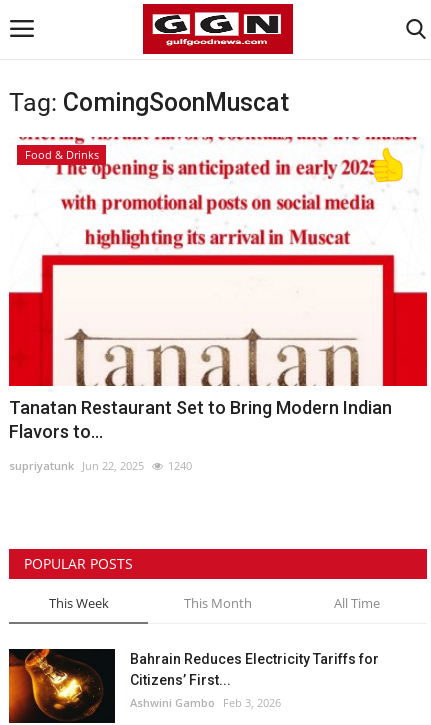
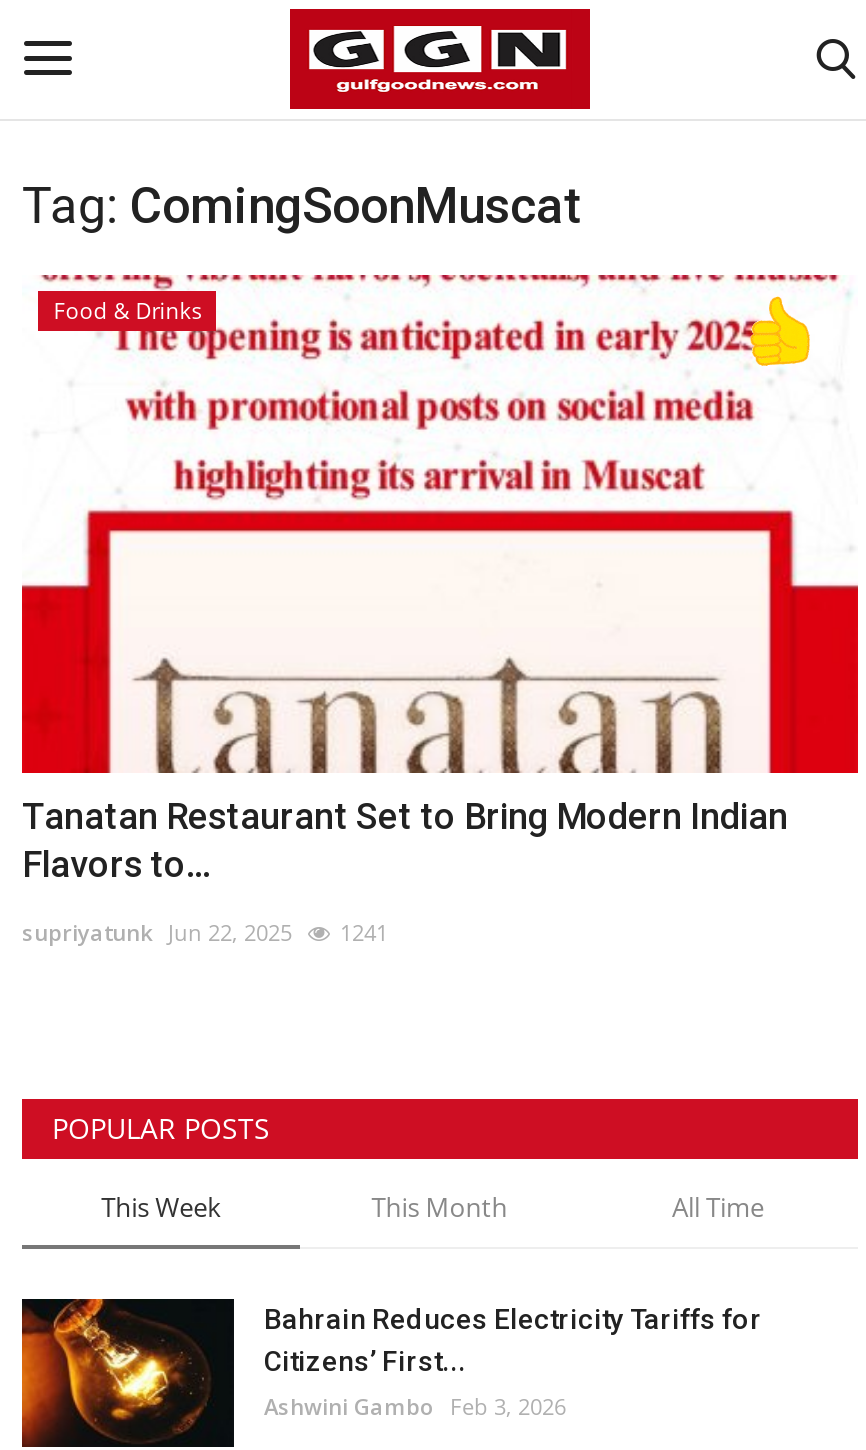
- supriyatunk Jun 22, 2025 1240
+ supriyatunk Jun 22, 2025 1241
